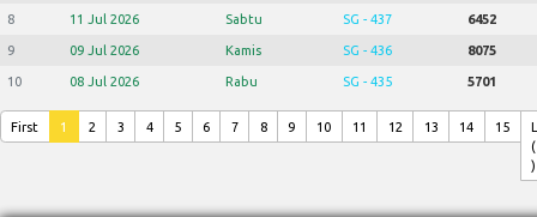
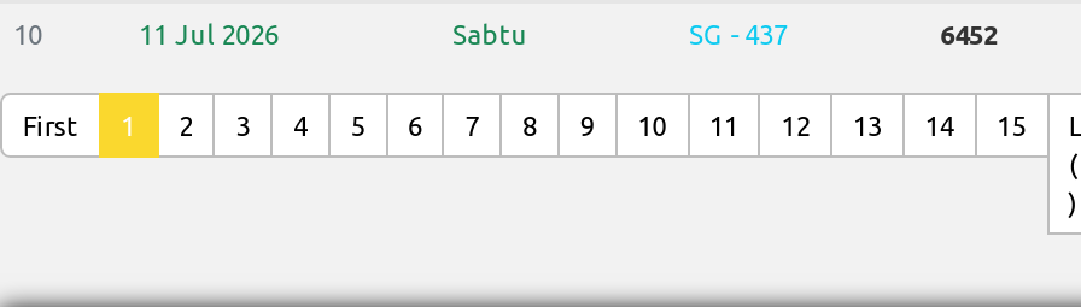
- 8
+ 10

- 9
- 09 Jul 2026
- Kamis
- SG - 436
- 8075
- 10
- 08 Jul 2026
- Rabu
- SG - 435
- 5701
